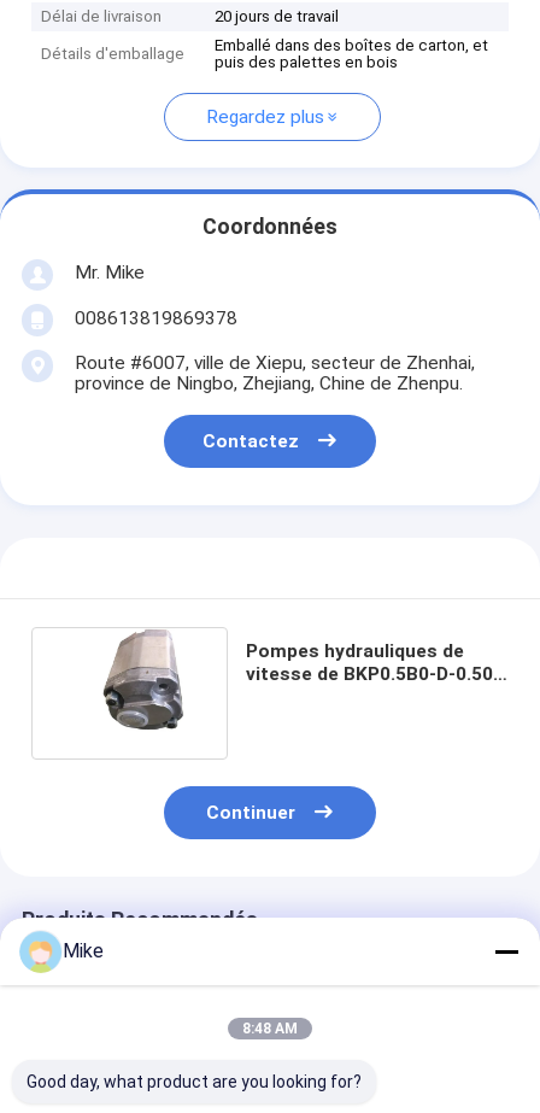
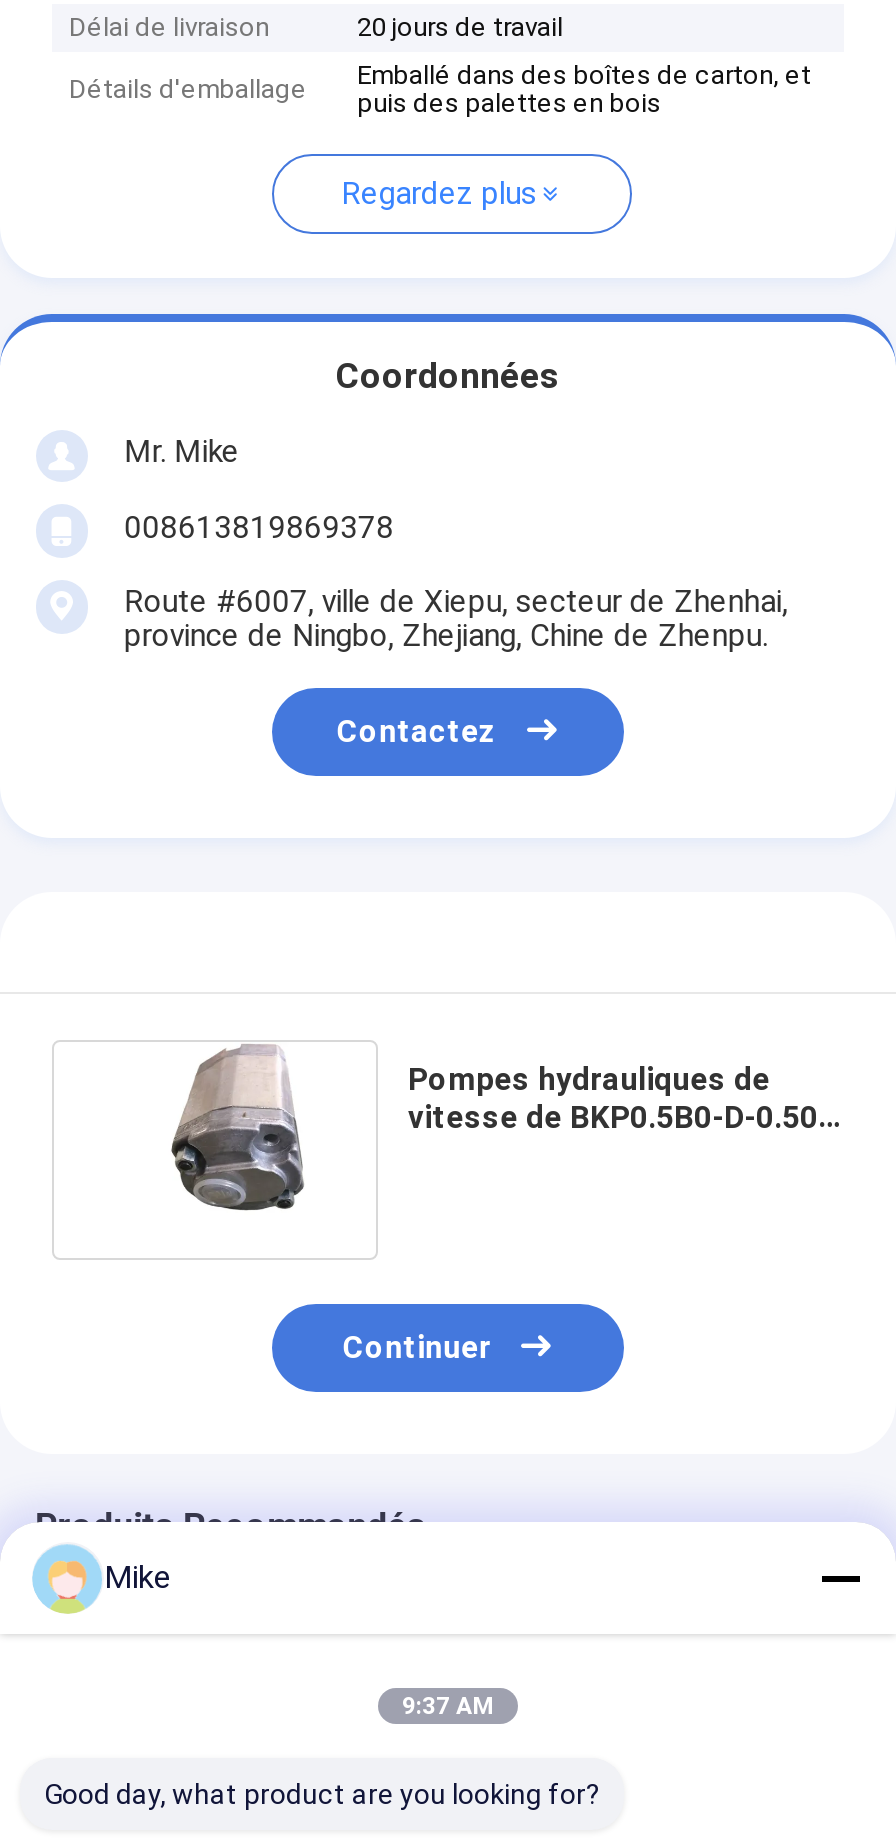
- 8:48 AM
+ 9:37 AM
